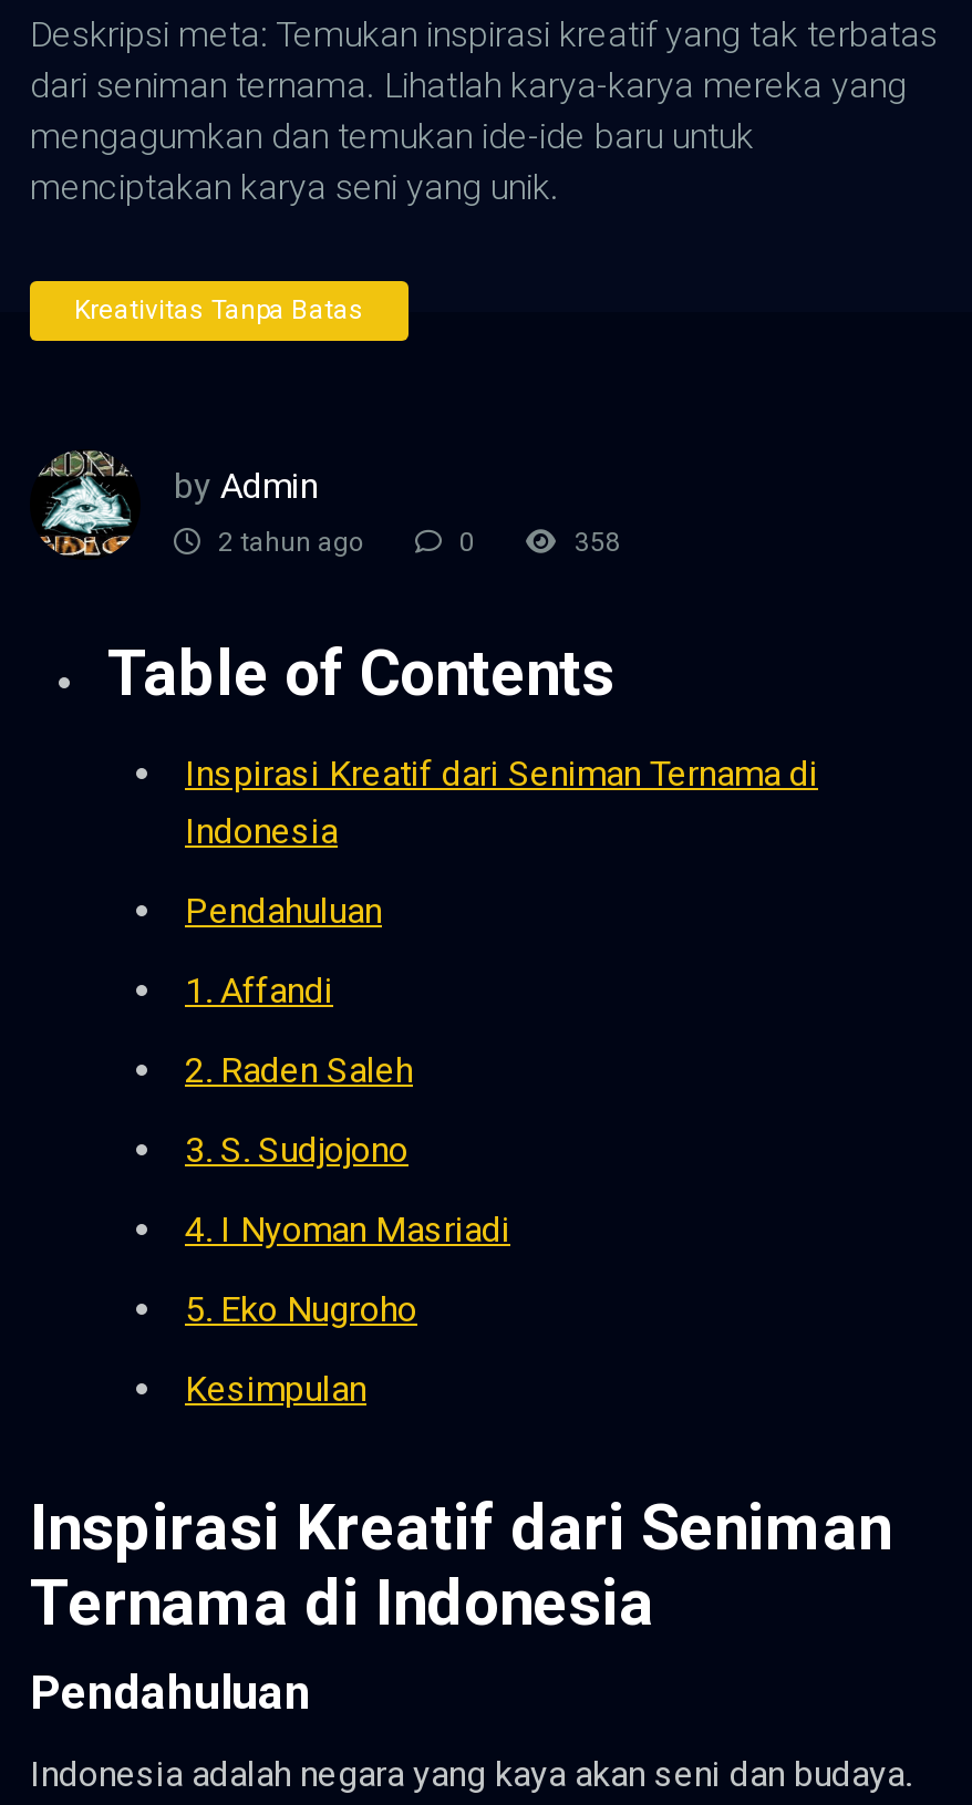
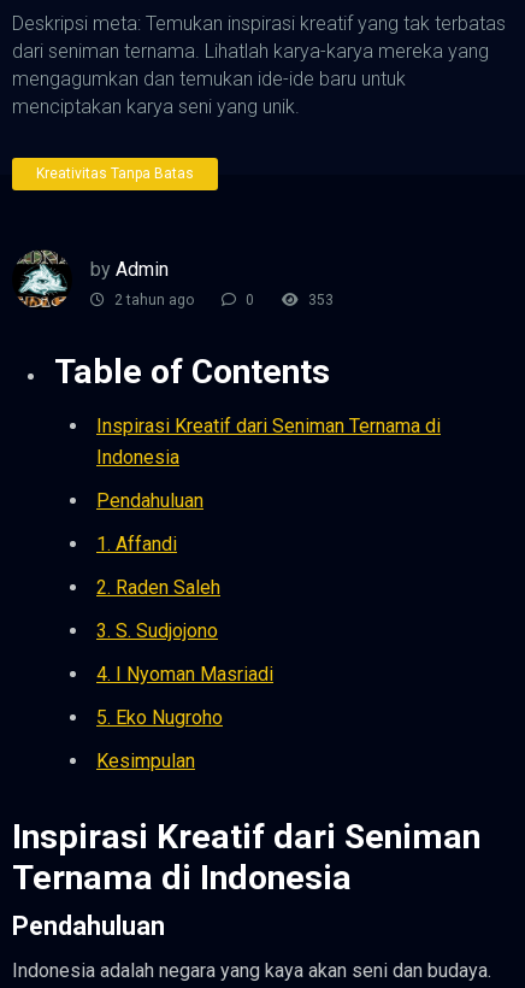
- 358
+ 353
